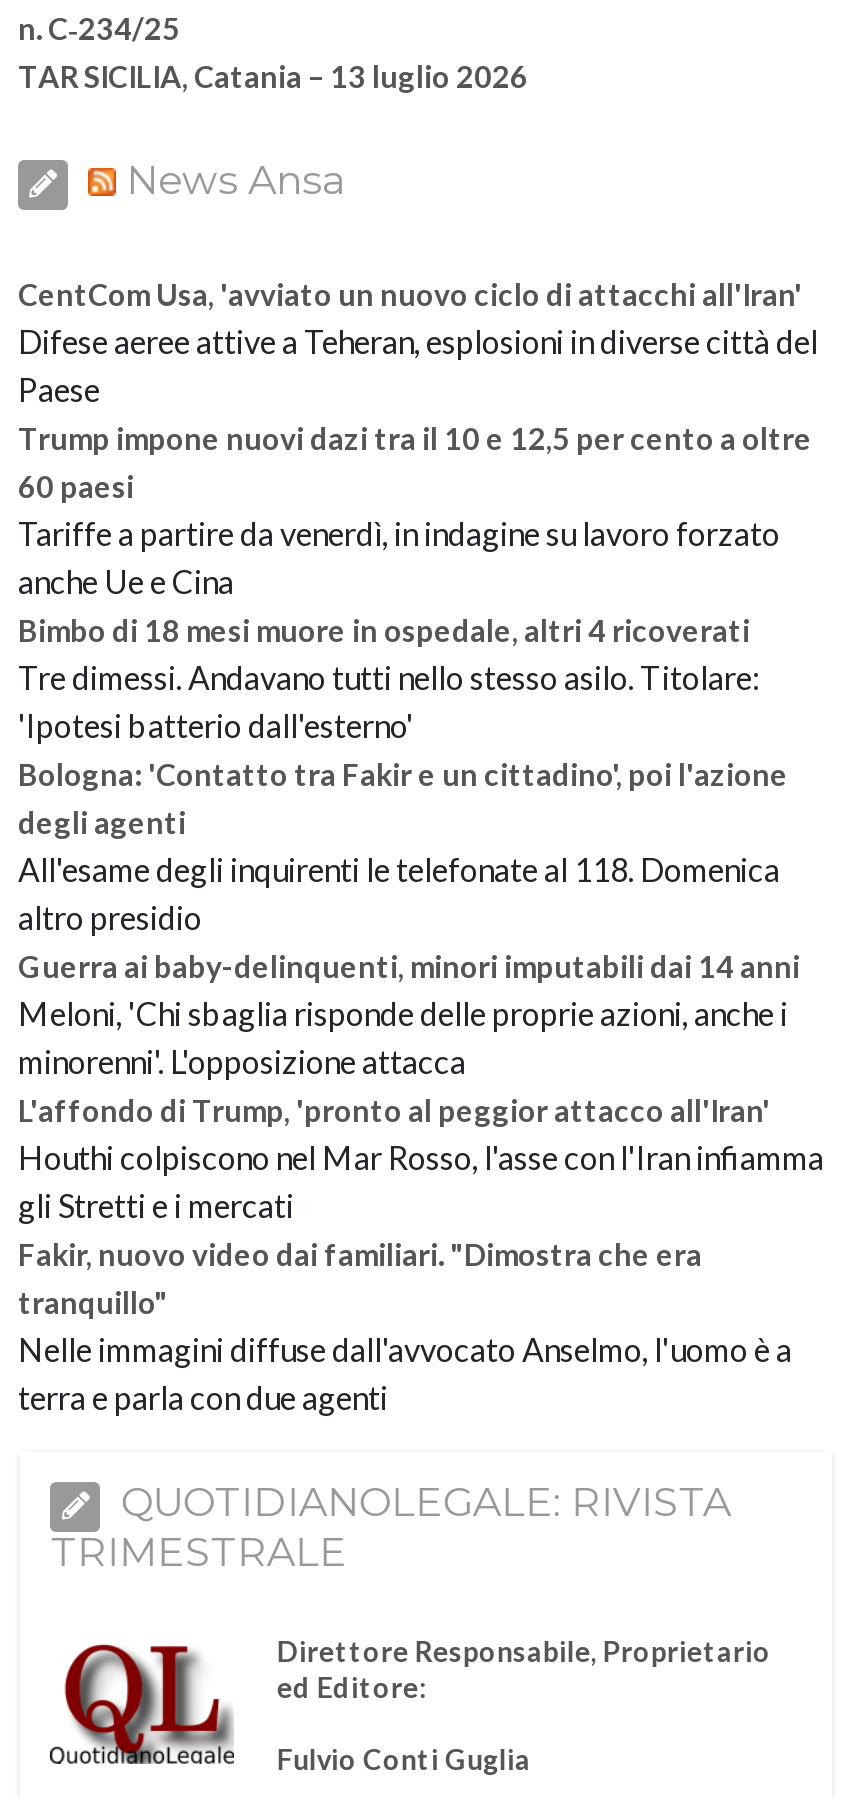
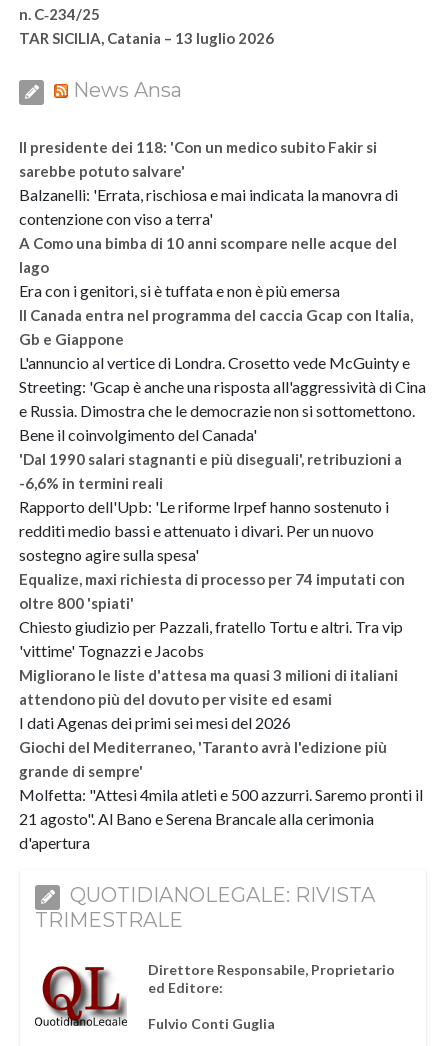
- CentCom Usa, 'avviato un nuovo ciclo di attacchi all'Iran'
- Difese aeree attive a Teheran, esplosioni in diverse città del
- Paese
- Trump impone nuovi dazi tra il 10 e 12,5 per cento a oltre
- 60 paesi
- Tariffe a partire da venerdì, in indagine su lavoro forzato
- anche Ue e Cina
- Bimbo di 18 mesi muore in ospedale, altri 4 ricoverati
- Tre dimessi. Andavano tutti nello stesso asilo. Titolare:
- 'Ipotesi batterio dall'esterno'
- Bologna: 'Contatto tra Fakir e un cittadino', poi l'azione
- degli agenti
- All'esame degli inquirenti le telefonate al 118. Domenica
- altro presidio
- Guerra ai baby-delinquenti, minori imputabili dai 14 anni
- Meloni, 'Chi sbaglia risponde delle proprie azioni, anche i
- minorenni'. L'opposizione attacca
- L'affondo di Trump, 'pronto al peggior attacco all'Iran'
- Houthi colpiscono nel Mar Rosso, l'asse con l'Iran infiamma
- gli Stretti e i mercati
- Fakir, nuovo video dai familiari. "Dimostra che era
- tranquillo"
- Nelle immagini diffuse dall'avvocato Anselmo, l'uomo è a
- terra e parla con due agenti
+ Il presidente dei 118: 'Con un medico subito Fakir si
+ sarebbe potuto salvare'
+ Balzanelli: 'Errata, rischiosa e mai indicata la manovra di
+ contenzione con viso a terra'
+ A Como una bimba di 10 anni scompare nelle acque del
+ lago
+ Era con i genitori, si è tuffata e non è più emersa
+ Il Canada entra nel programma del caccia Gcap con Italia,
+ Gb e Giappone
+ L'annuncio al vertice di Londra. Crosetto vede McGuinty e
+ Streeting: 'Gcap è anche una risposta all'aggressività di Cina
+ e Russia. Dimostra che le democrazie non si sottomettono.
+ Bene il coinvolgimento del Canada'
+ 'Dal 1990 salari stagnanti e più diseguali', retribuzioni a
+ -6,6% in termini reali
+ Rapporto dell'Upb: 'Le riforme Irpef hanno sostenuto i
+ redditi medio bassi e attenuato i divari. Per un nuovo
+ sostegno agire sulla spesa'
+ Equalize, maxi richiesta di processo per 74 imputati con
+ oltre 800 'spiati'
+ Chiesto giudizio per Pazzali, fratello Tortu e altri. Tra vip
+ 'vittime' Tognazzi e Jacobs
+ Migliorano le liste d'attesa ma quasi 3 milioni di italiani
+ attendono più del dovuto per visite ed esami
+ I dati Agenas dei primi sei mesi del 2026
+ Giochi del Mediterraneo, 'Taranto avrà l'edizione più
+ grande di sempre'
+ Molfetta: "Attesi 4mila atleti e 500 azzurri. Saremo pronti il
+ 21 agosto". Al Bano e Serena Brancale alla cerimonia
+ d'apertura
